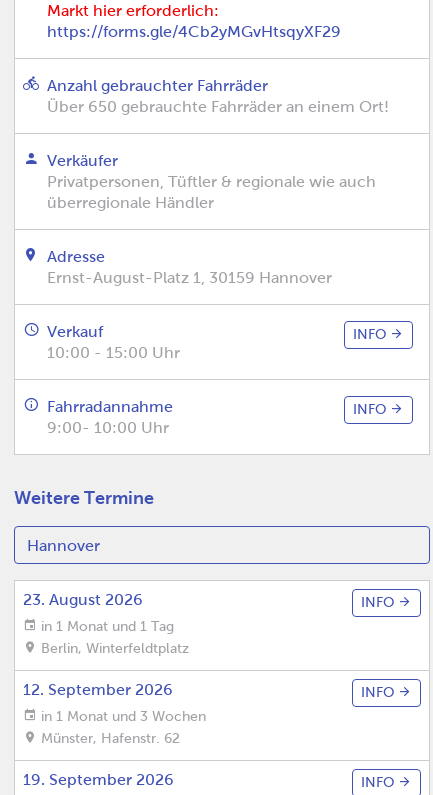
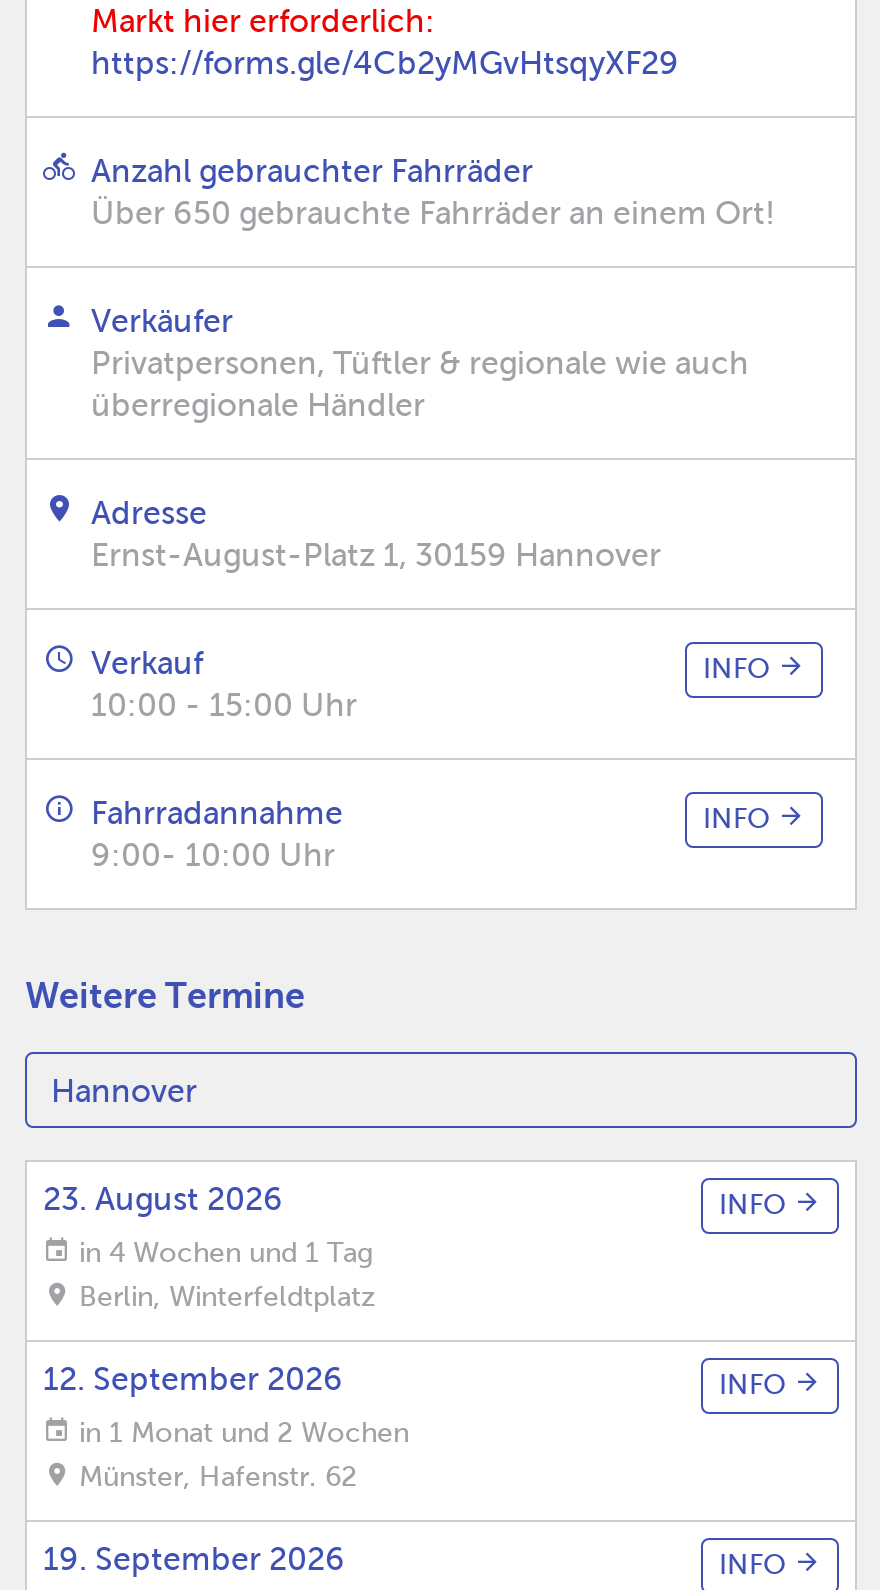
- in 1 Monat und 1 Tag
+ in 4 Wochen und 1 Tag

- in 1 Monat und 3 Wochen
+ in 1 Monat und 2 Wochen
